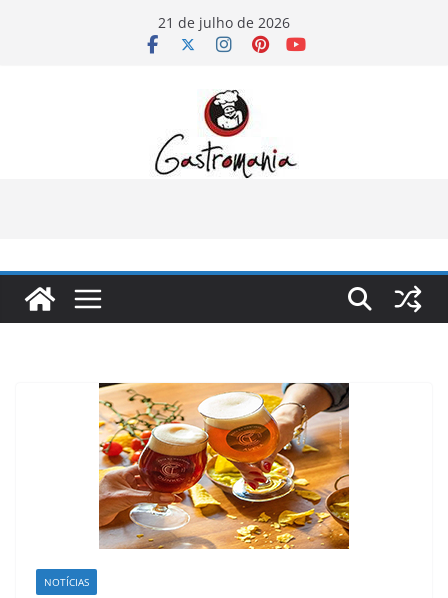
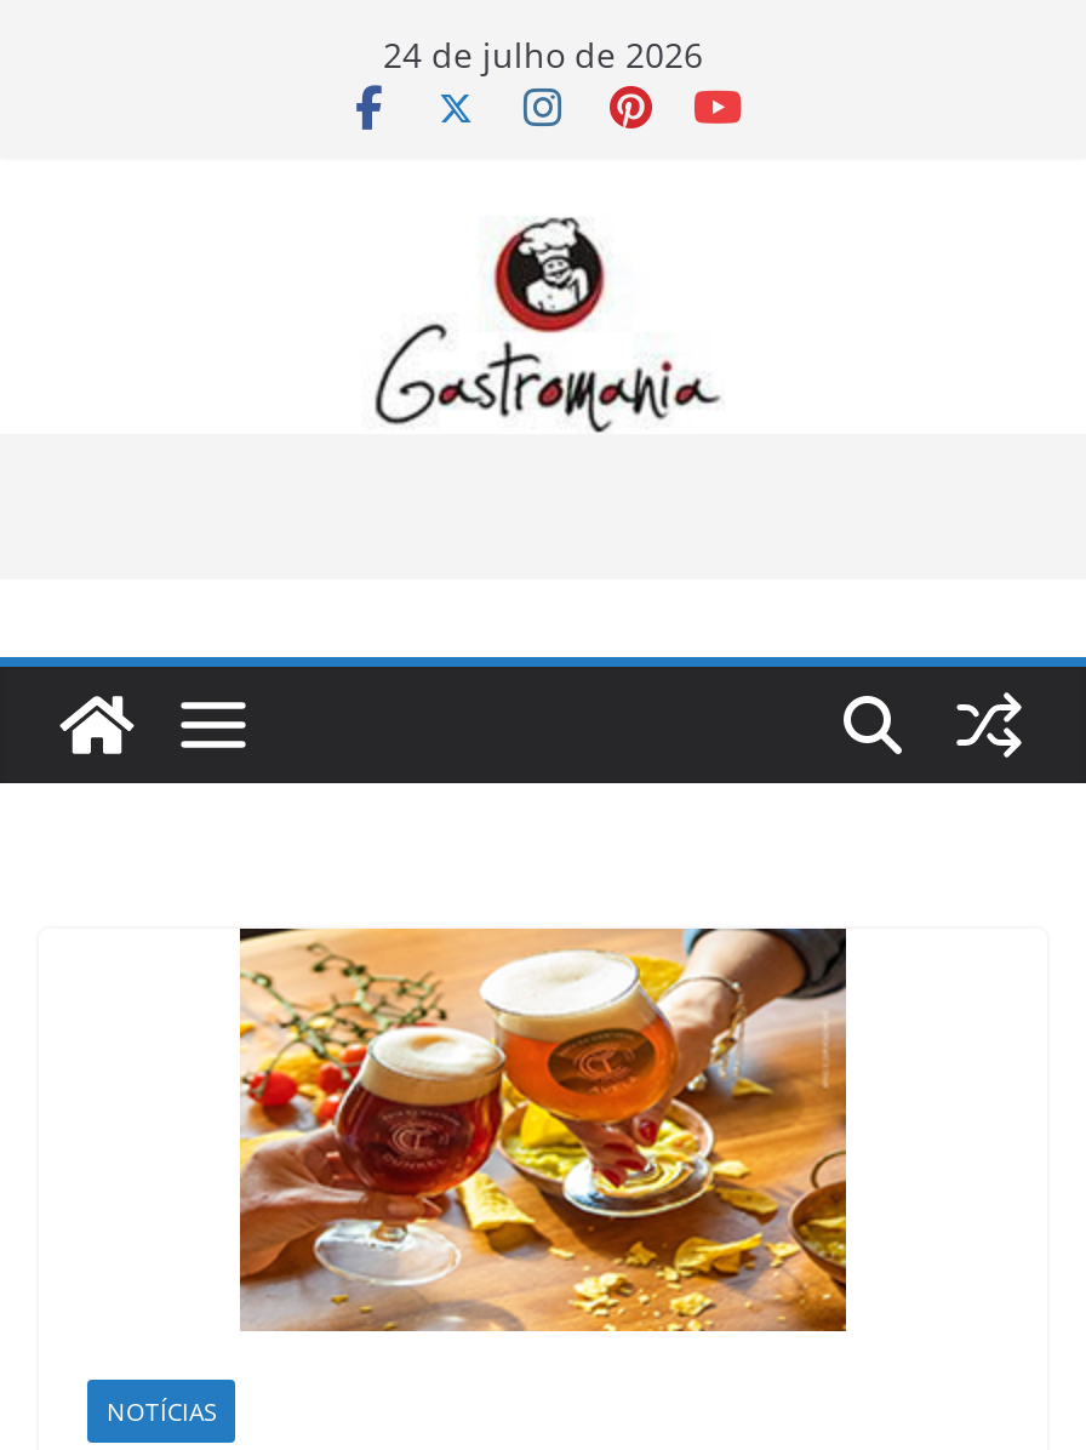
- 21 de julho de 2026
+ 24 de julho de 2026
